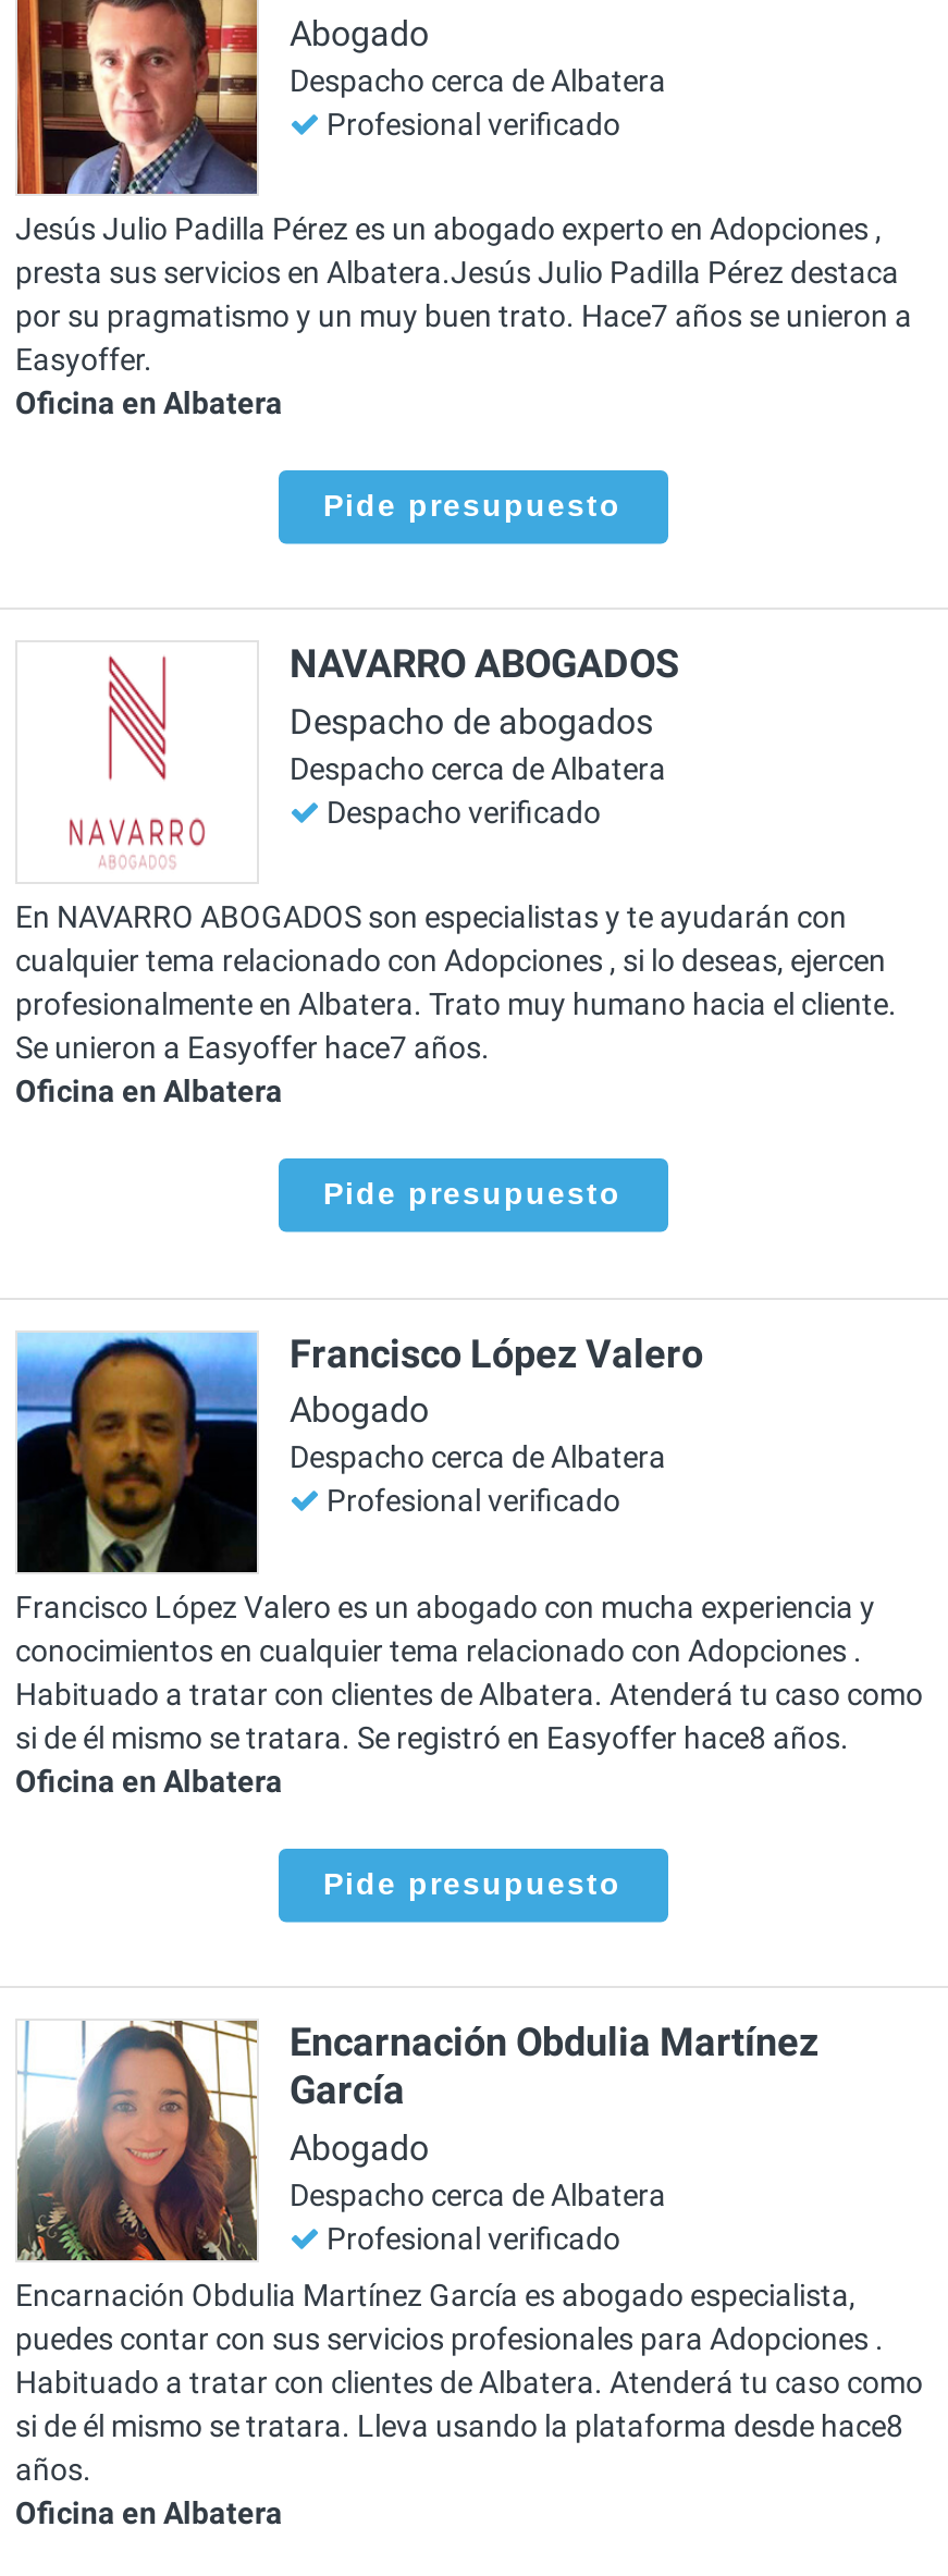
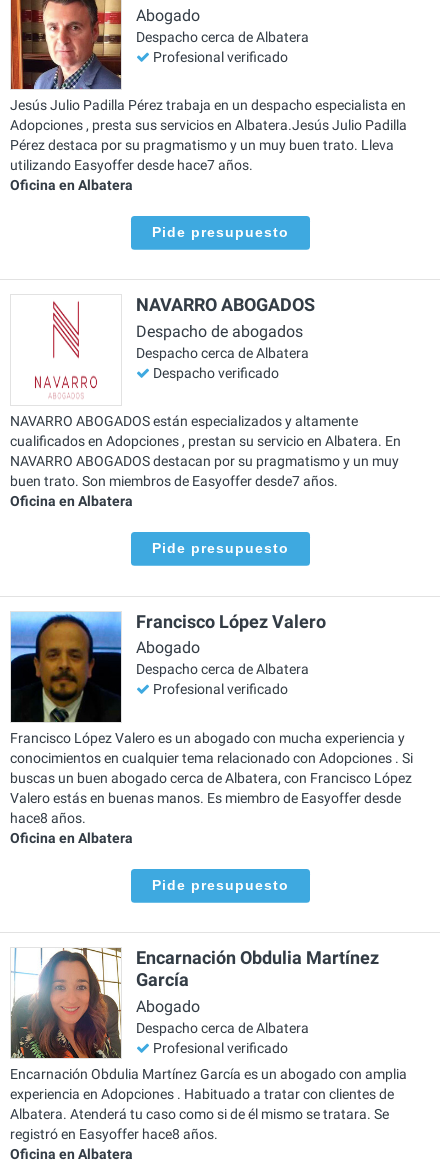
- Jesús Julio Padilla Pérez es un abogado experto en Adopciones ,
- presta sus servicios en Albatera.Jesús Julio Padilla Pérez destaca
- por su pragmatismo y un muy buen trato. Hace7 años se unieron a
- Easyoffer.
+ Jesús Julio Padilla Pérez trabaja en un despacho especialista en
+ Adopciones , presta sus servicios en Albatera.Jesús Julio Padilla
+ Pérez destaca por su pragmatismo y un muy buen trato. Lleva
+ utilizando Easyoffer desde hace7 años.

- En NAVARRO ABOGADOS son especialistas y te ayudarán con
- cualquier tema relacionado con Adopciones , si lo deseas, ejercen
- profesionalmente en Albatera. Trato muy humano hacia el cliente.
- Se unieron a Easyoffer hace7 años.
+ NAVARRO ABOGADOS están especializados y altamente
+ cualificados en Adopciones , prestan su servicio en Albatera. En
+ NAVARRO ABOGADOS destacan por su pragmatismo y un muy
+ buen trato. Son miembros de Easyoffer desde7 años.

- conocimientos en cualquier tema relacionado con Adopciones .
- Habituado a tratar con clientes de Albatera. Atenderá tu caso como
- si de él mismo se tratara. Se registró en Easyoffer hace8 años.
+ conocimientos en cualquier tema relacionado con Adopciones . Si
+ buscas un buen abogado cerca de Albatera, con Francisco López
+ Valero estás en buenas manos. Es miembro de Easyoffer desde
+ hace8 años.

moved down: [image] | Oficina en Albatera | Pide presupuesto | Encarnación Obdulia Martínez | García | Abogado | Despacho cerca de Albatera | Profesional verificado

- Encarnación Obdulia Martínez García es abogado especialista,
- puedes contar con sus servicios profesionales para Adopciones .
- Habituado a tratar con clientes de Albatera. Atenderá tu caso como
- si de él mismo se tratara. Lleva usando la plataforma desde hace8
- años.
+ Encarnación Obdulia Martínez García es un abogado con amplia
+ experiencia en Adopciones . Habituado a tratar con clientes de
+ Albatera. Atenderá tu caso como si de él mismo se tratara. Se
+ registró en Easyoffer hace8 años.
